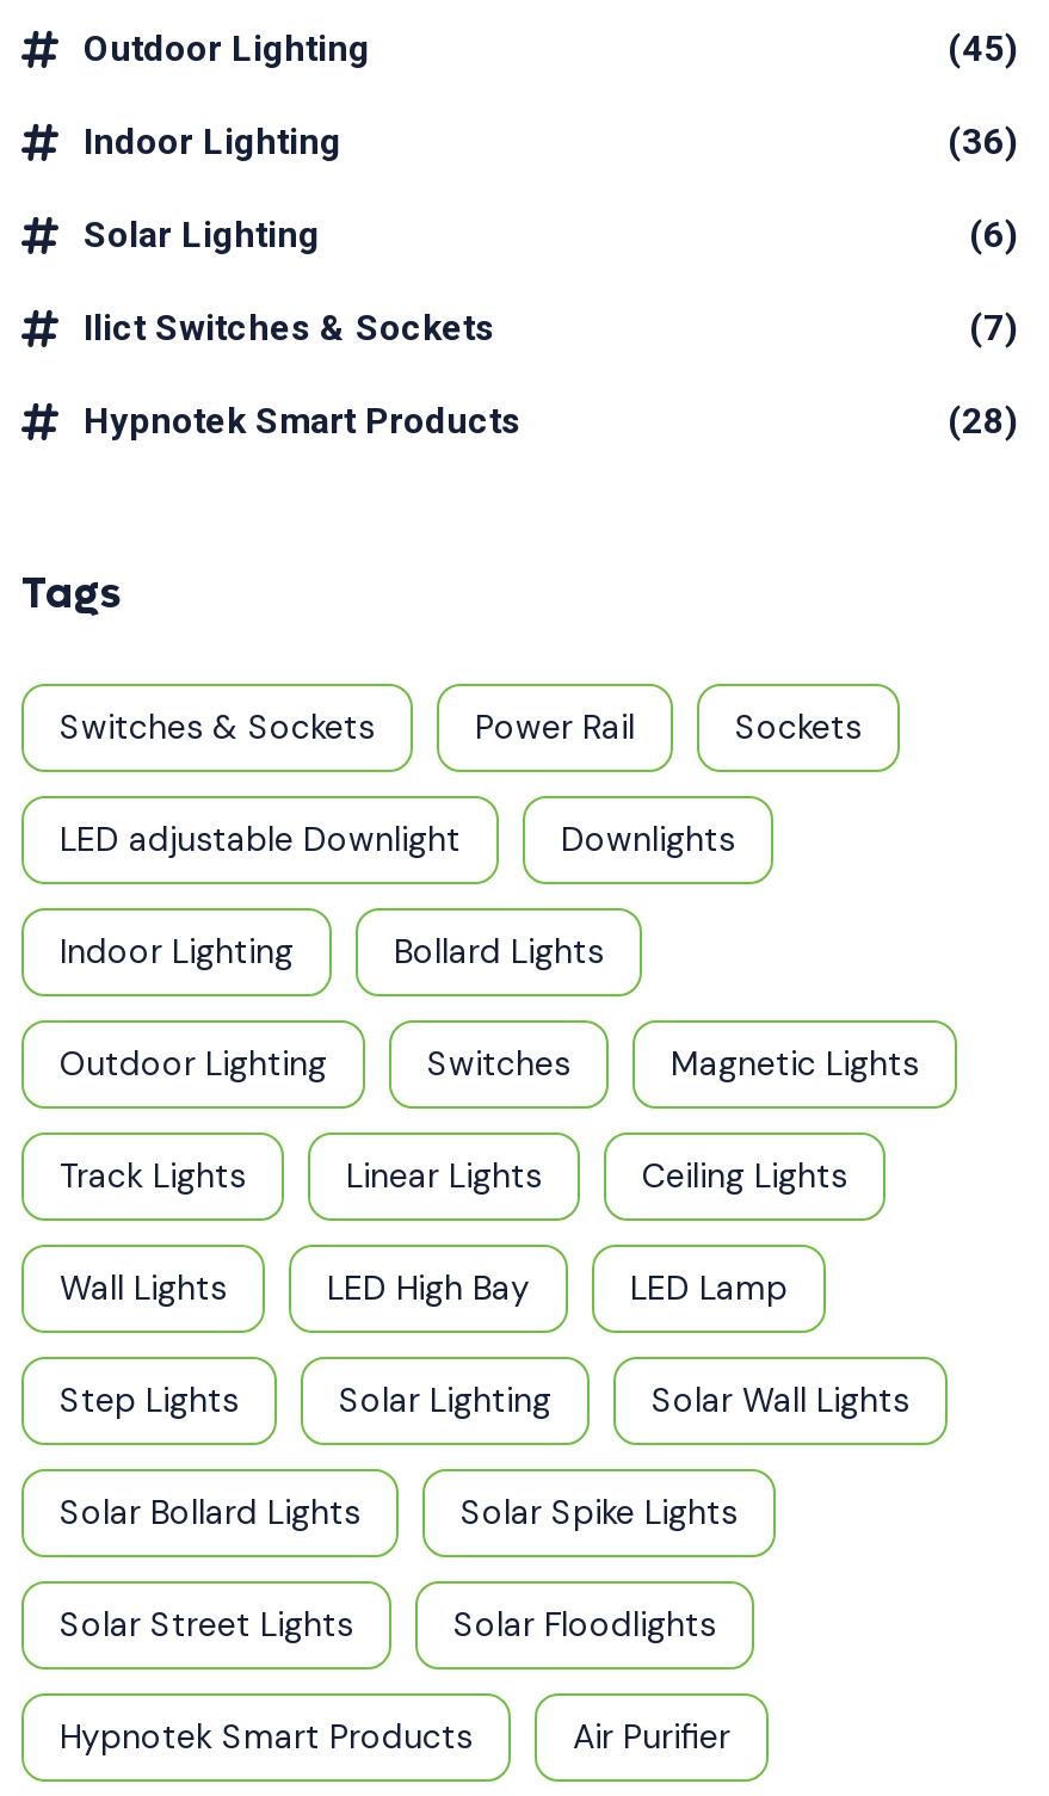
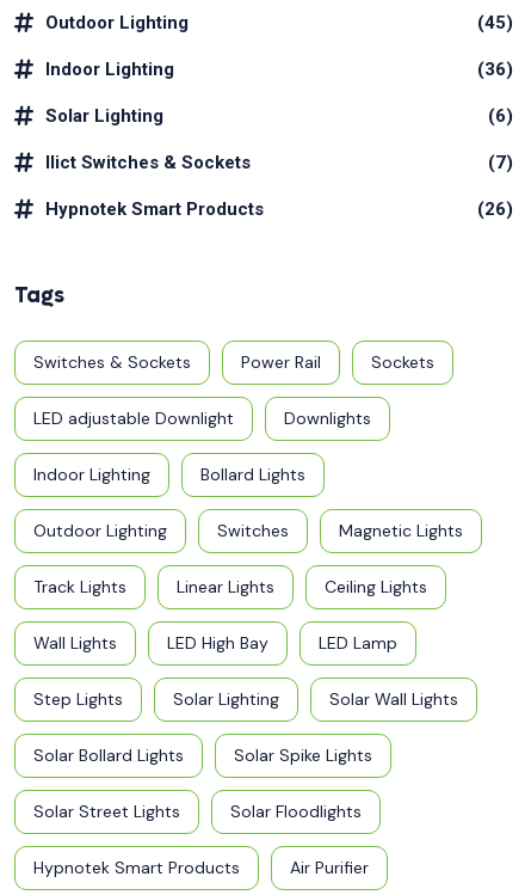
- (28)
+ (26)
